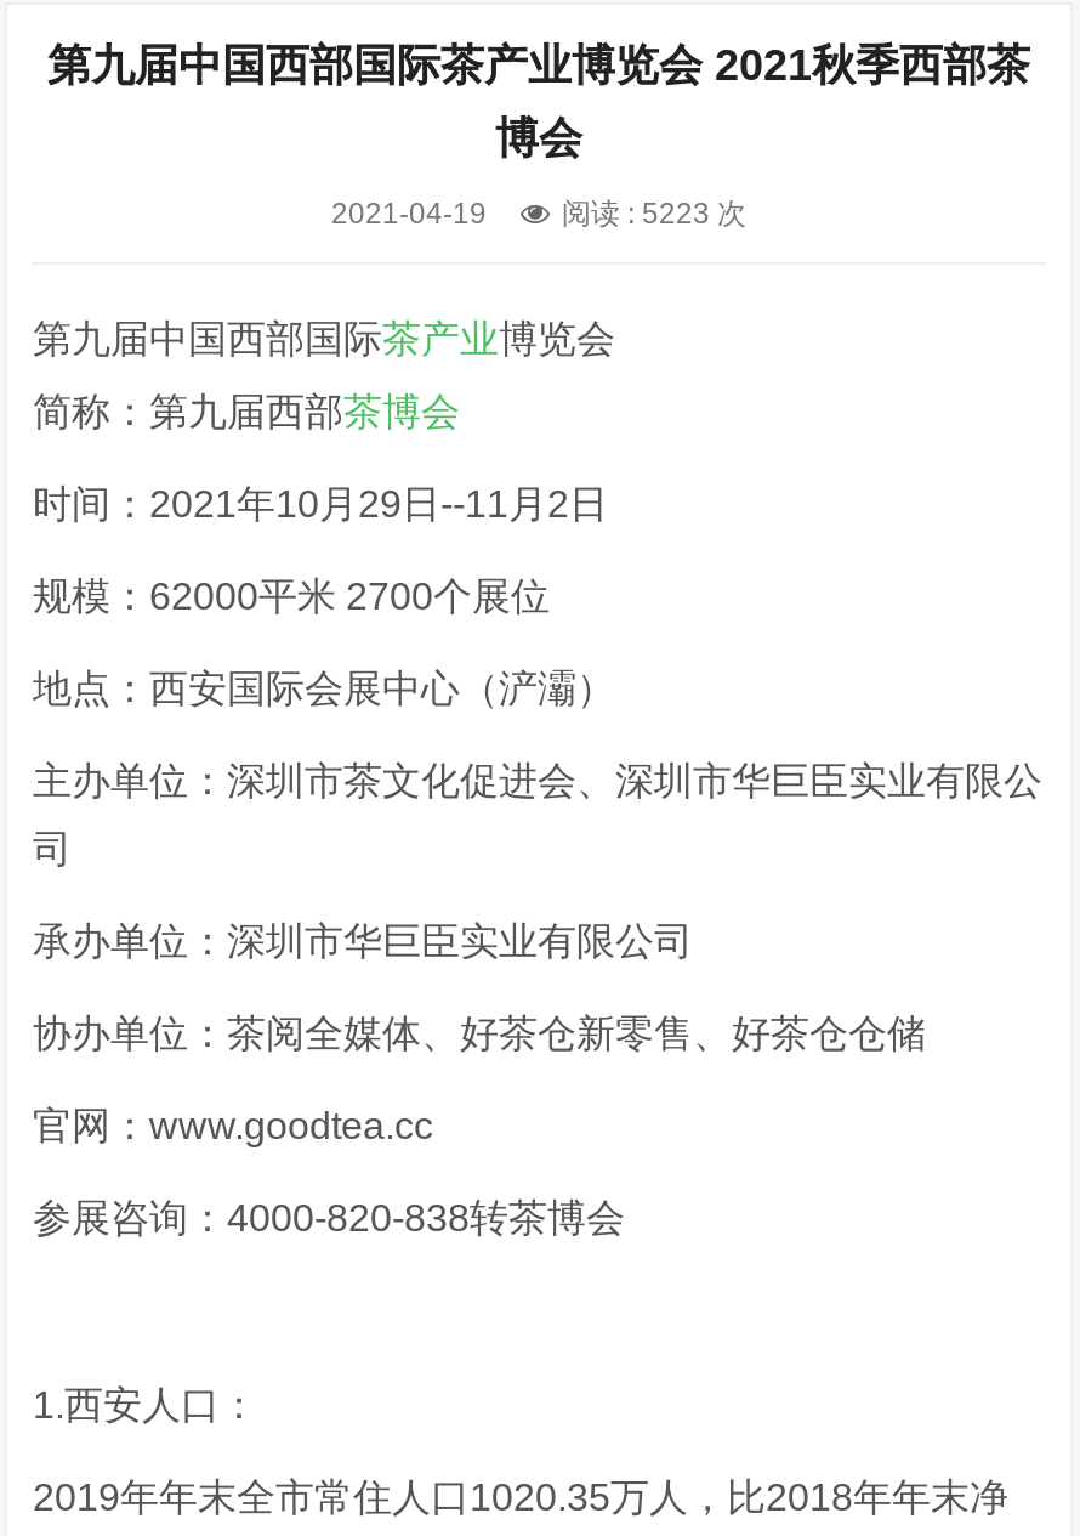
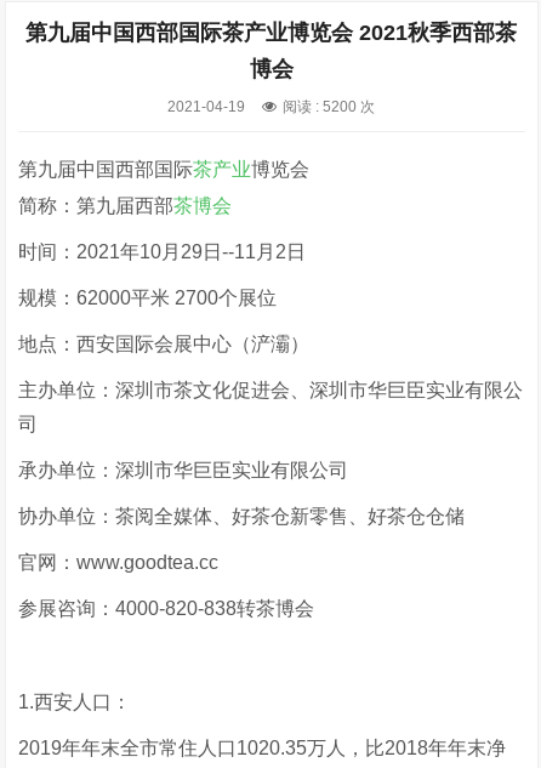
- 阅读 : 5223 次
+ 阅读 : 5200 次
